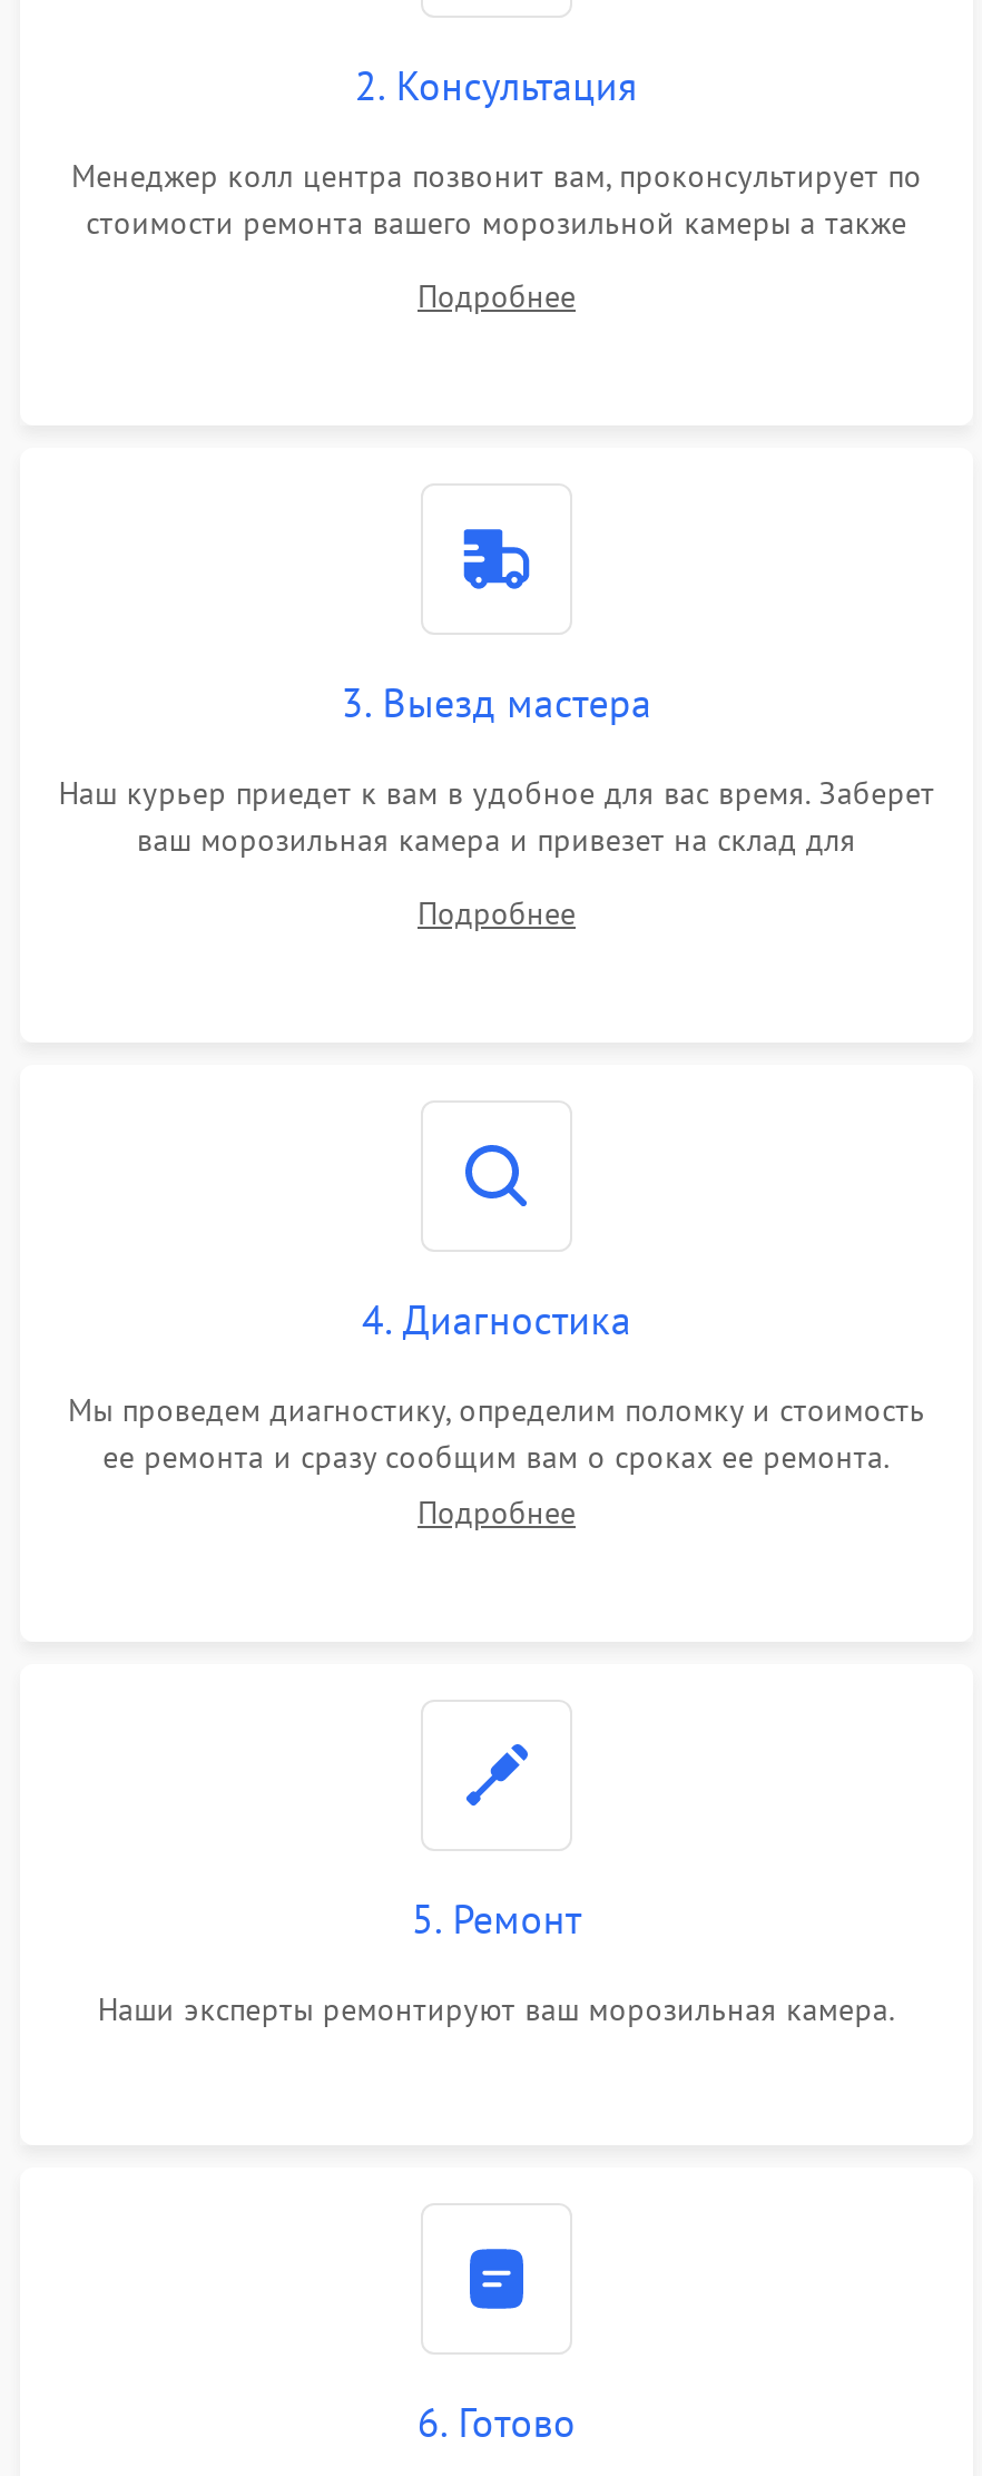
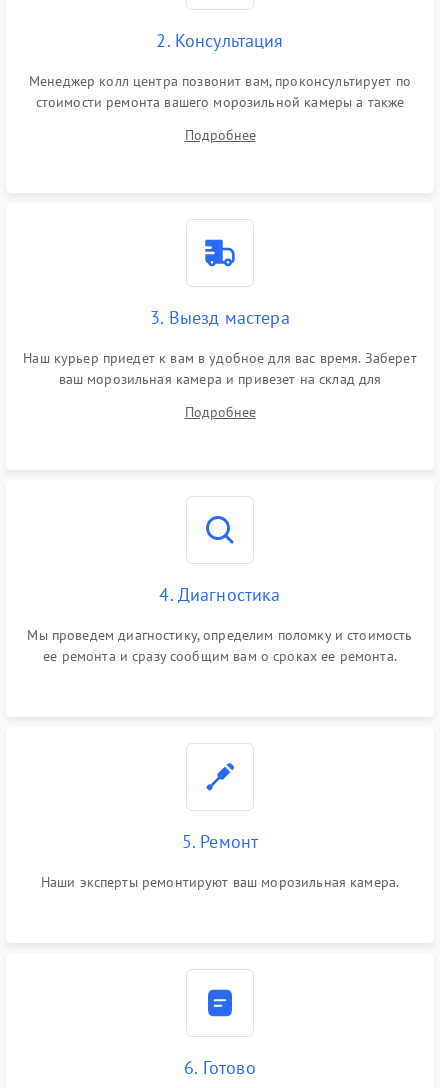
- Подробнее
